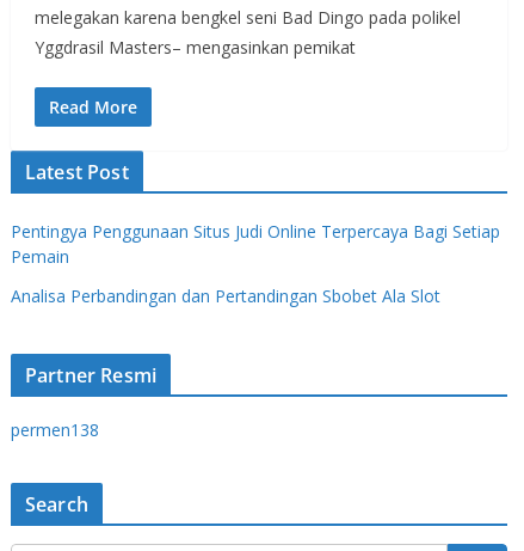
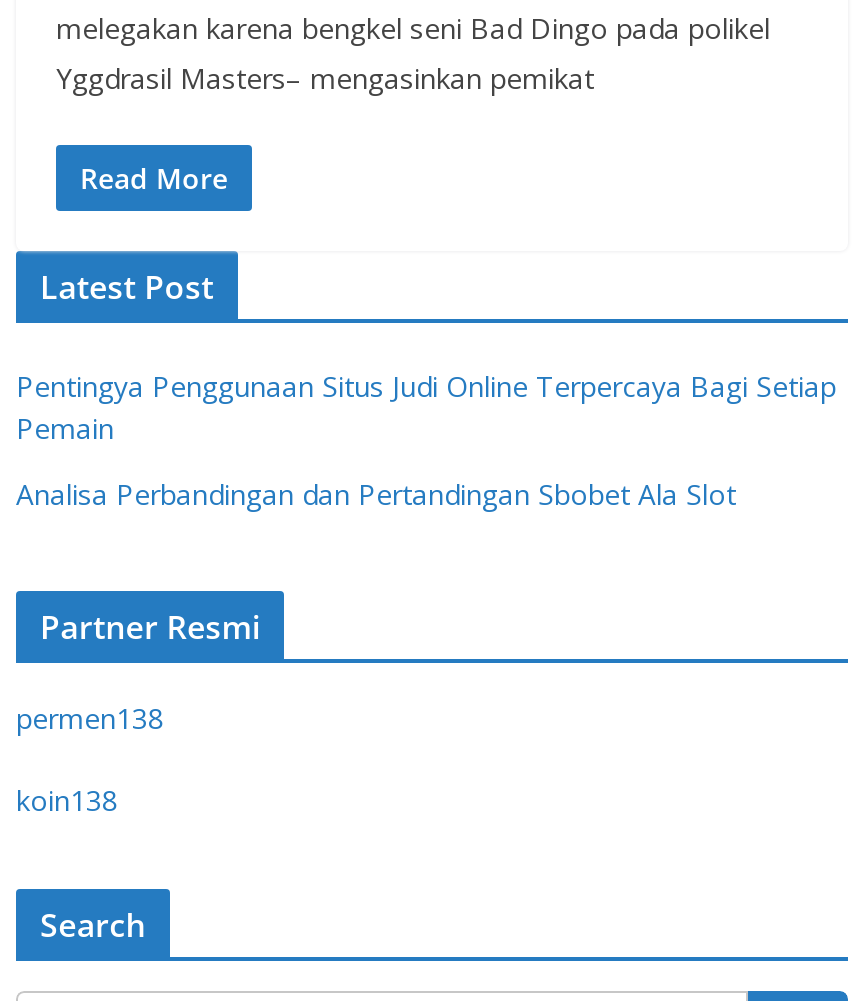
+ koin138
